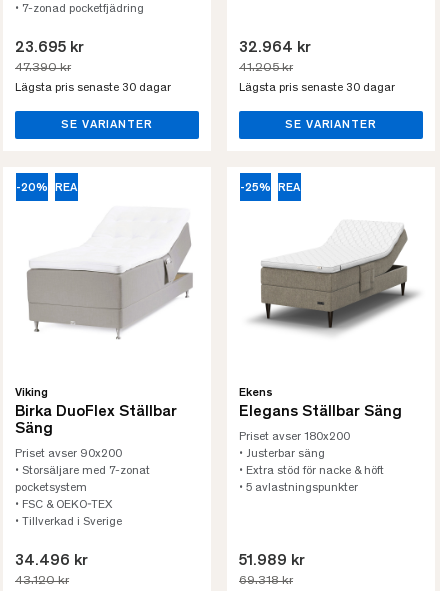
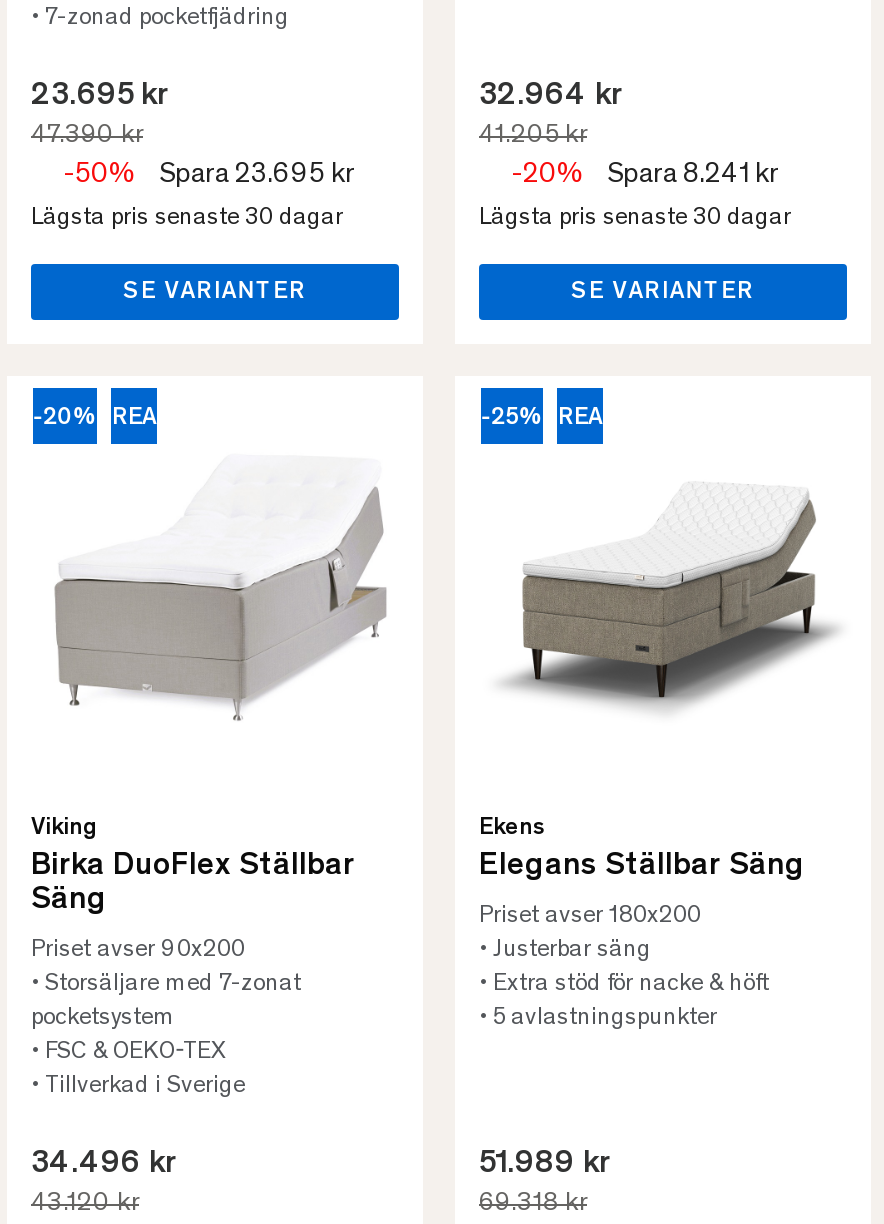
+ -50%
+ Spara 23.695 kr

+ -20%
+ Spara 8.241 kr
